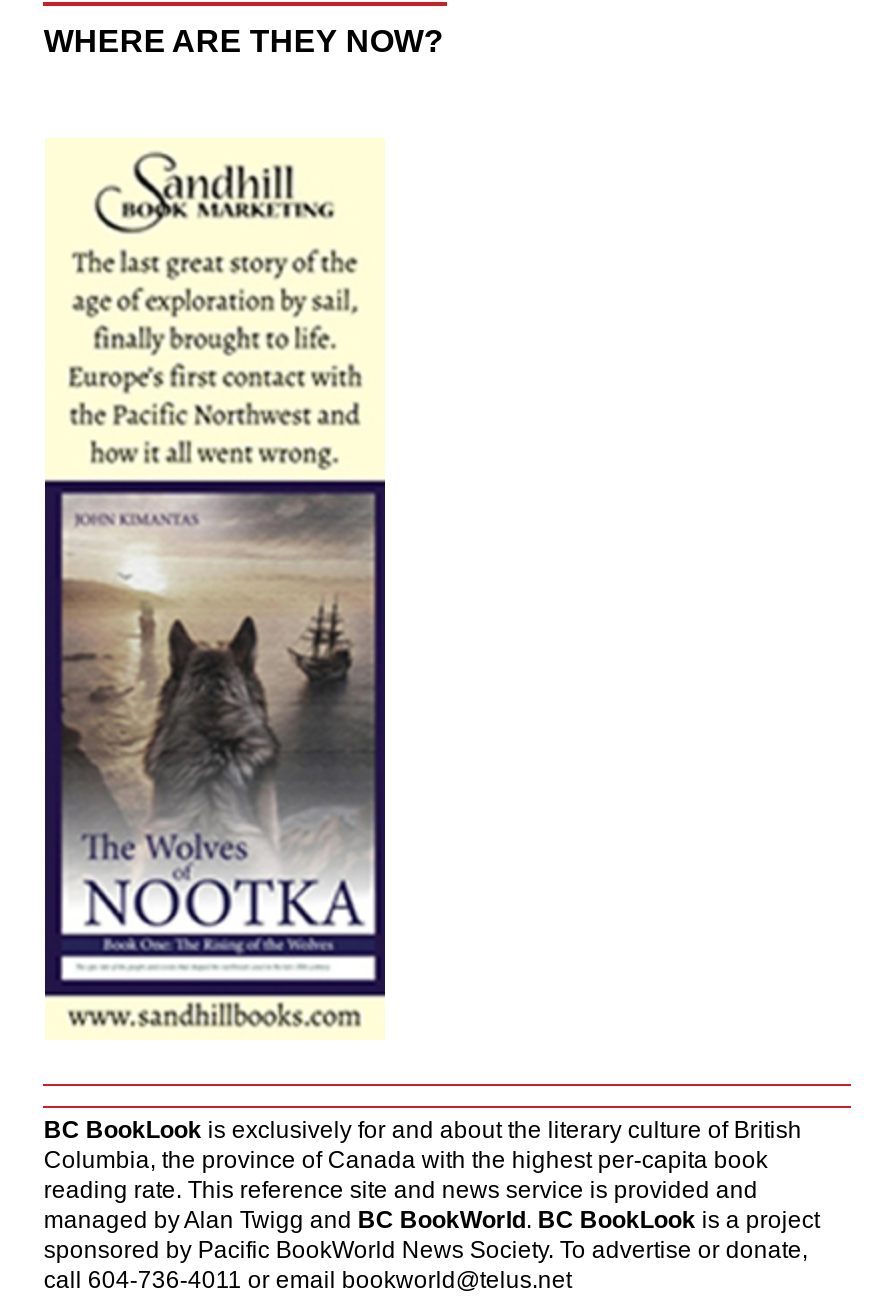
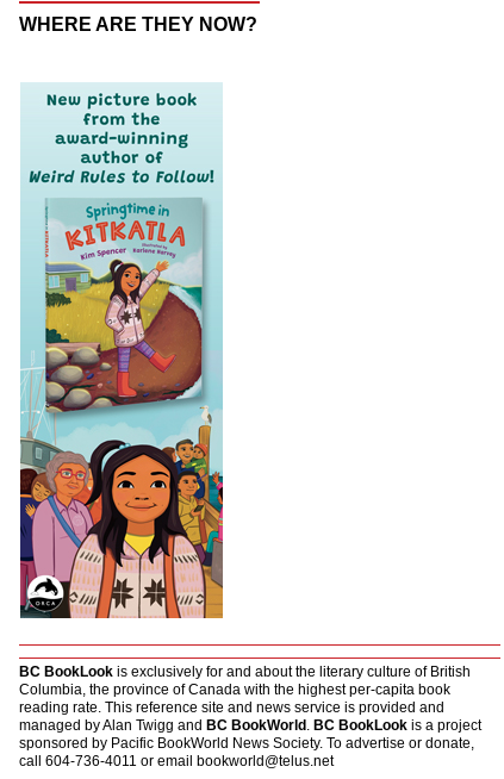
- [image]
+ [image]
